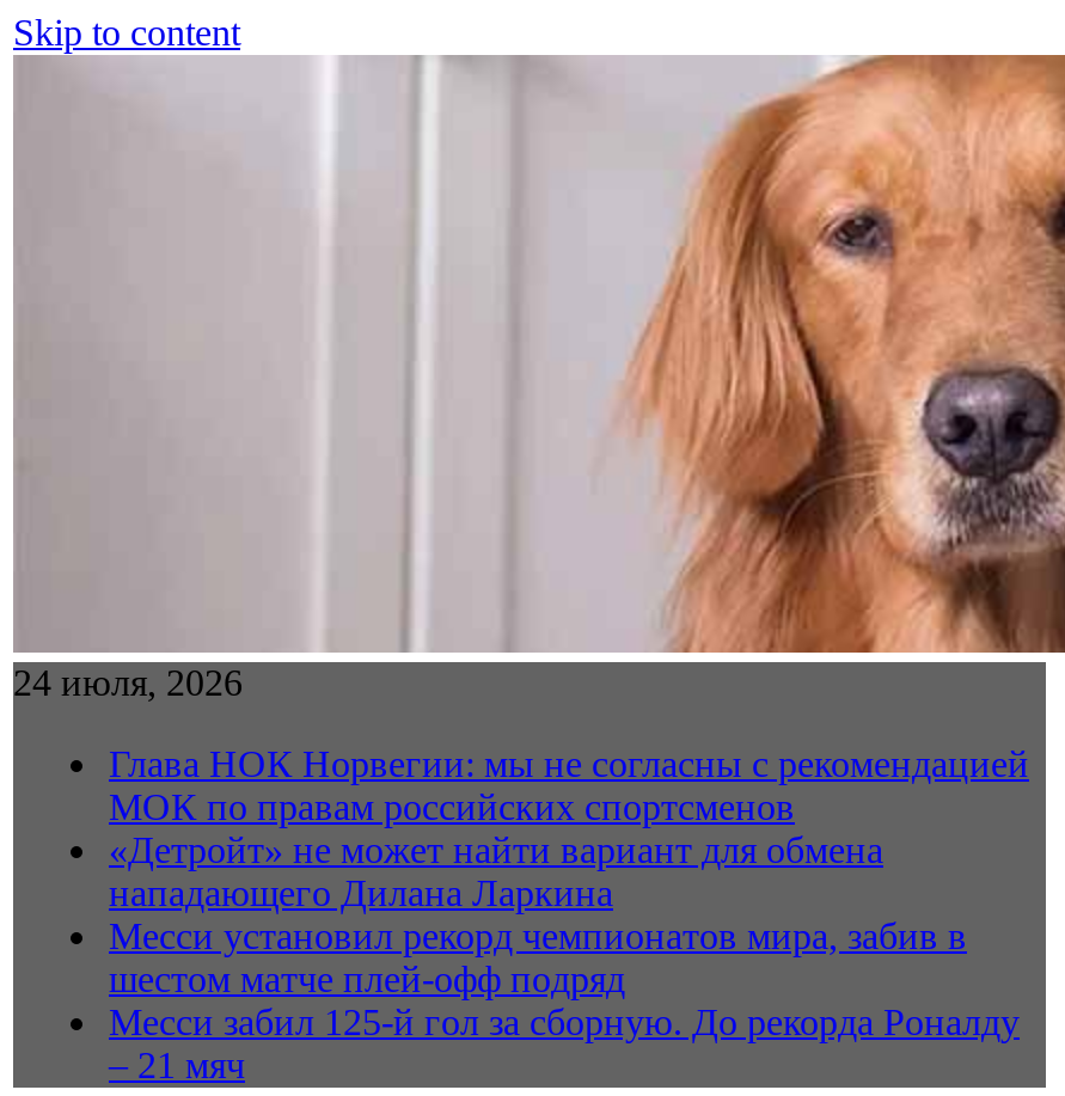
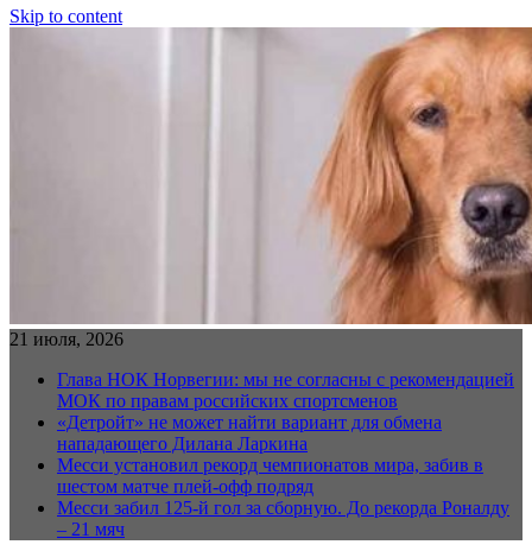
- 24 июля, 2026
+ 21 июля, 2026
